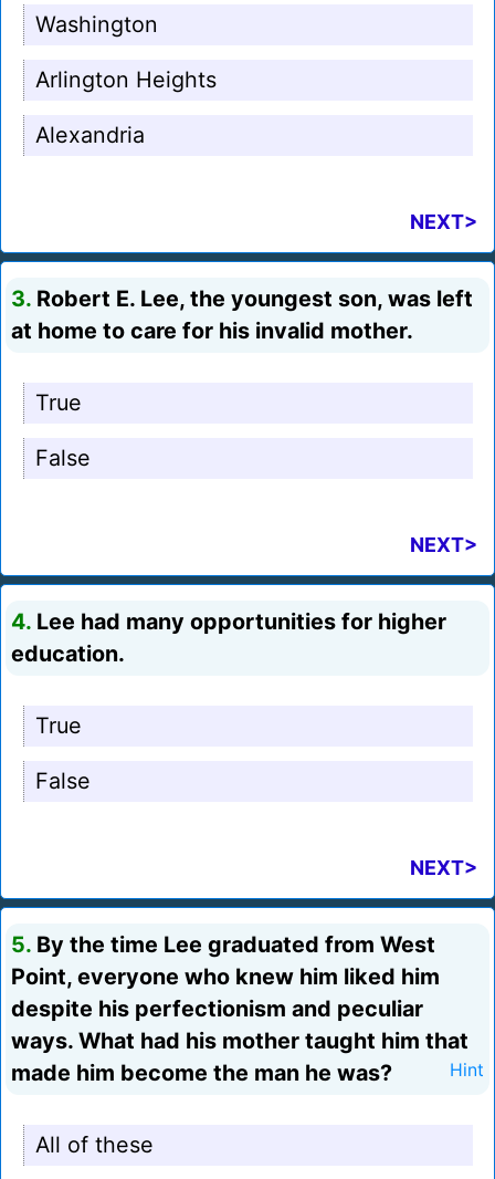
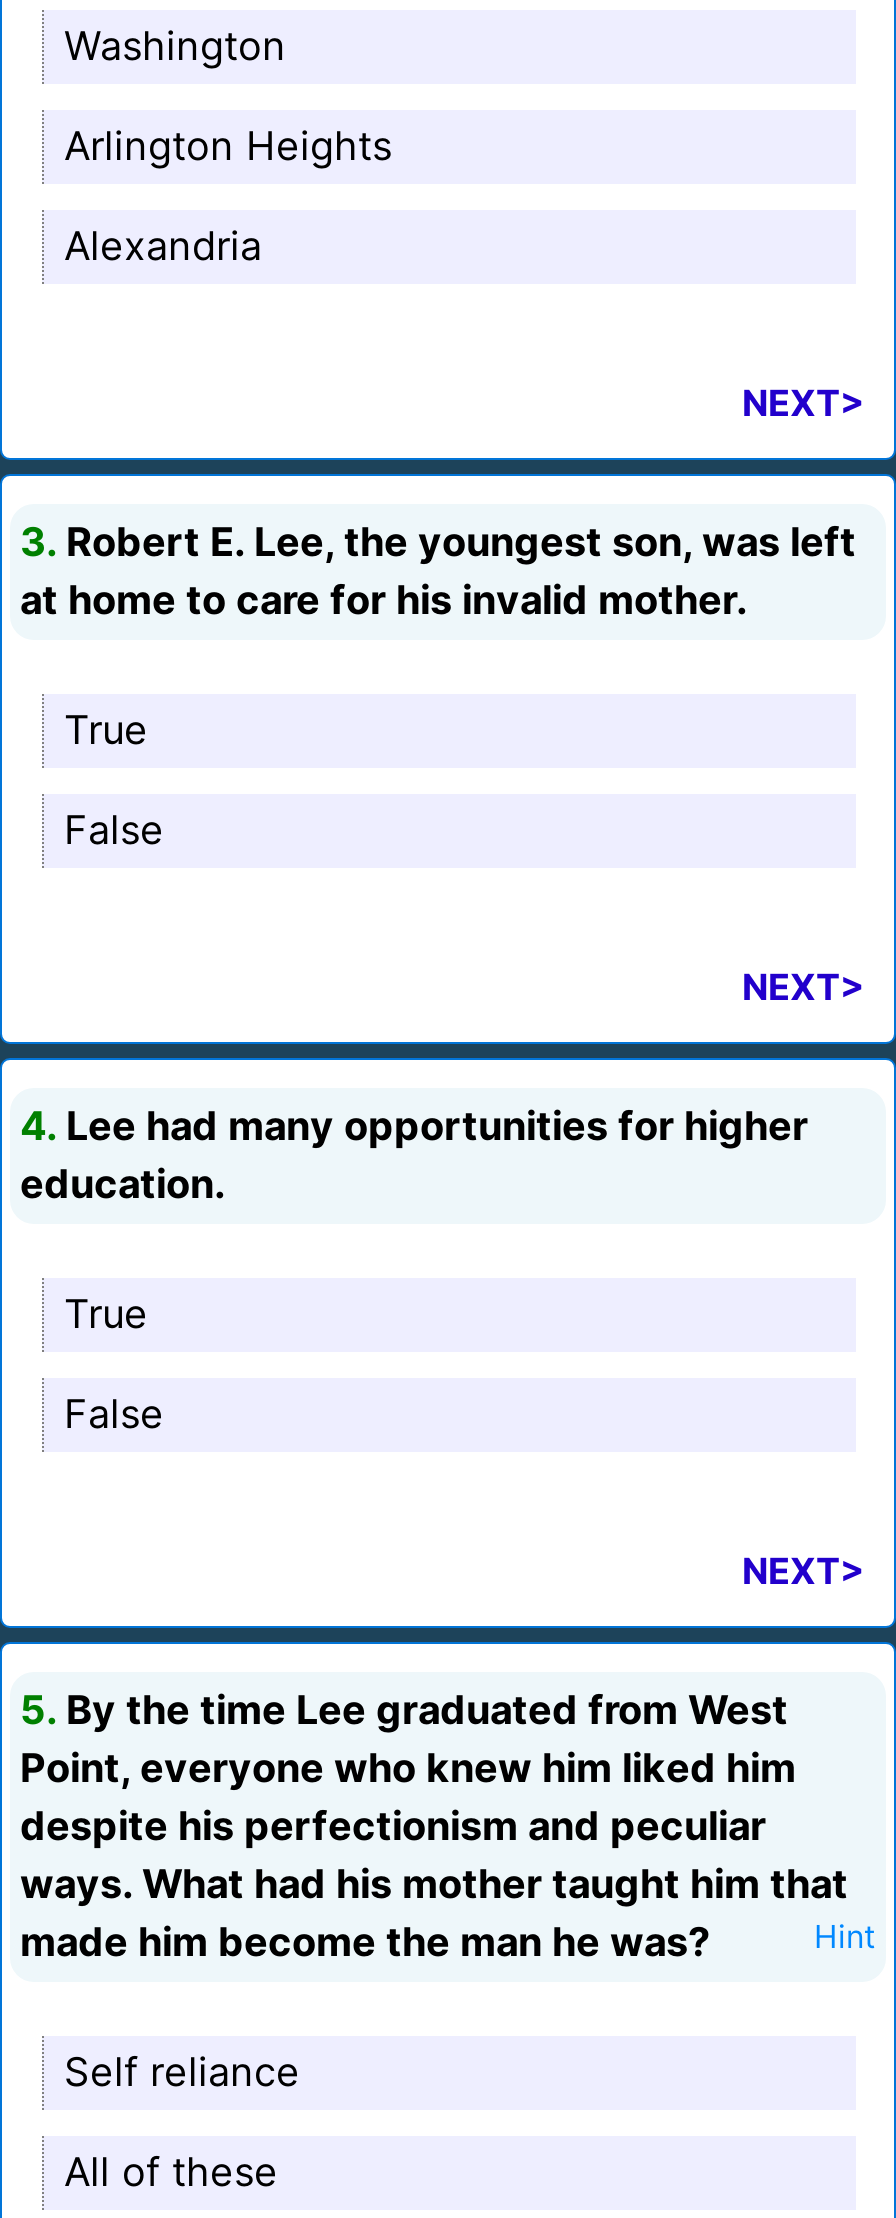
+ Self reliance
